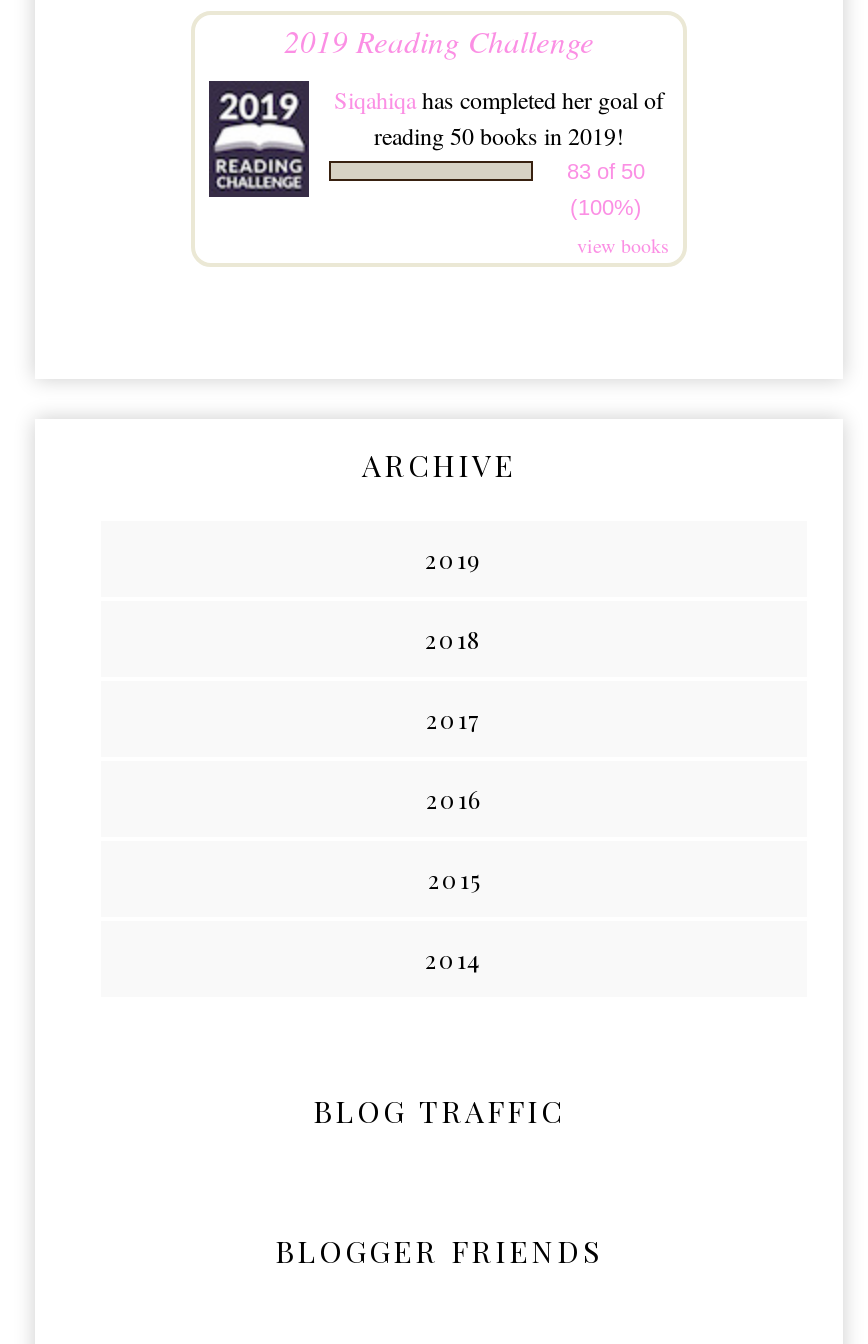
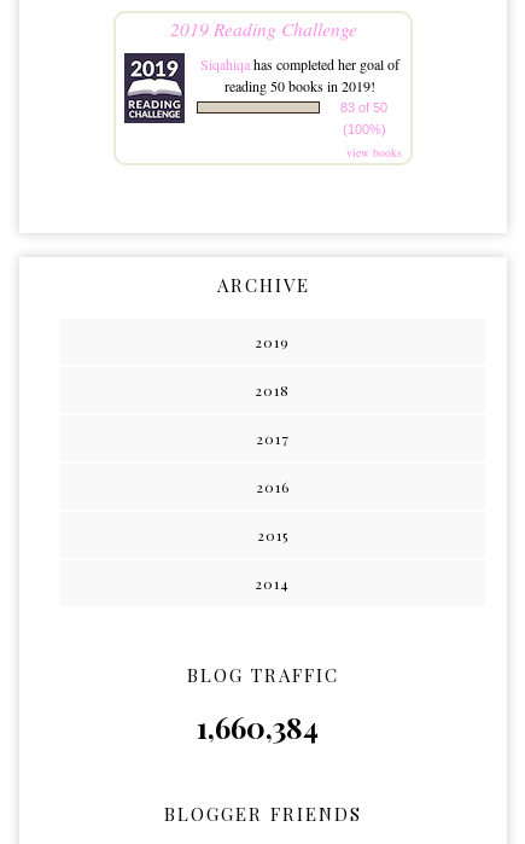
+ 1,660,384
